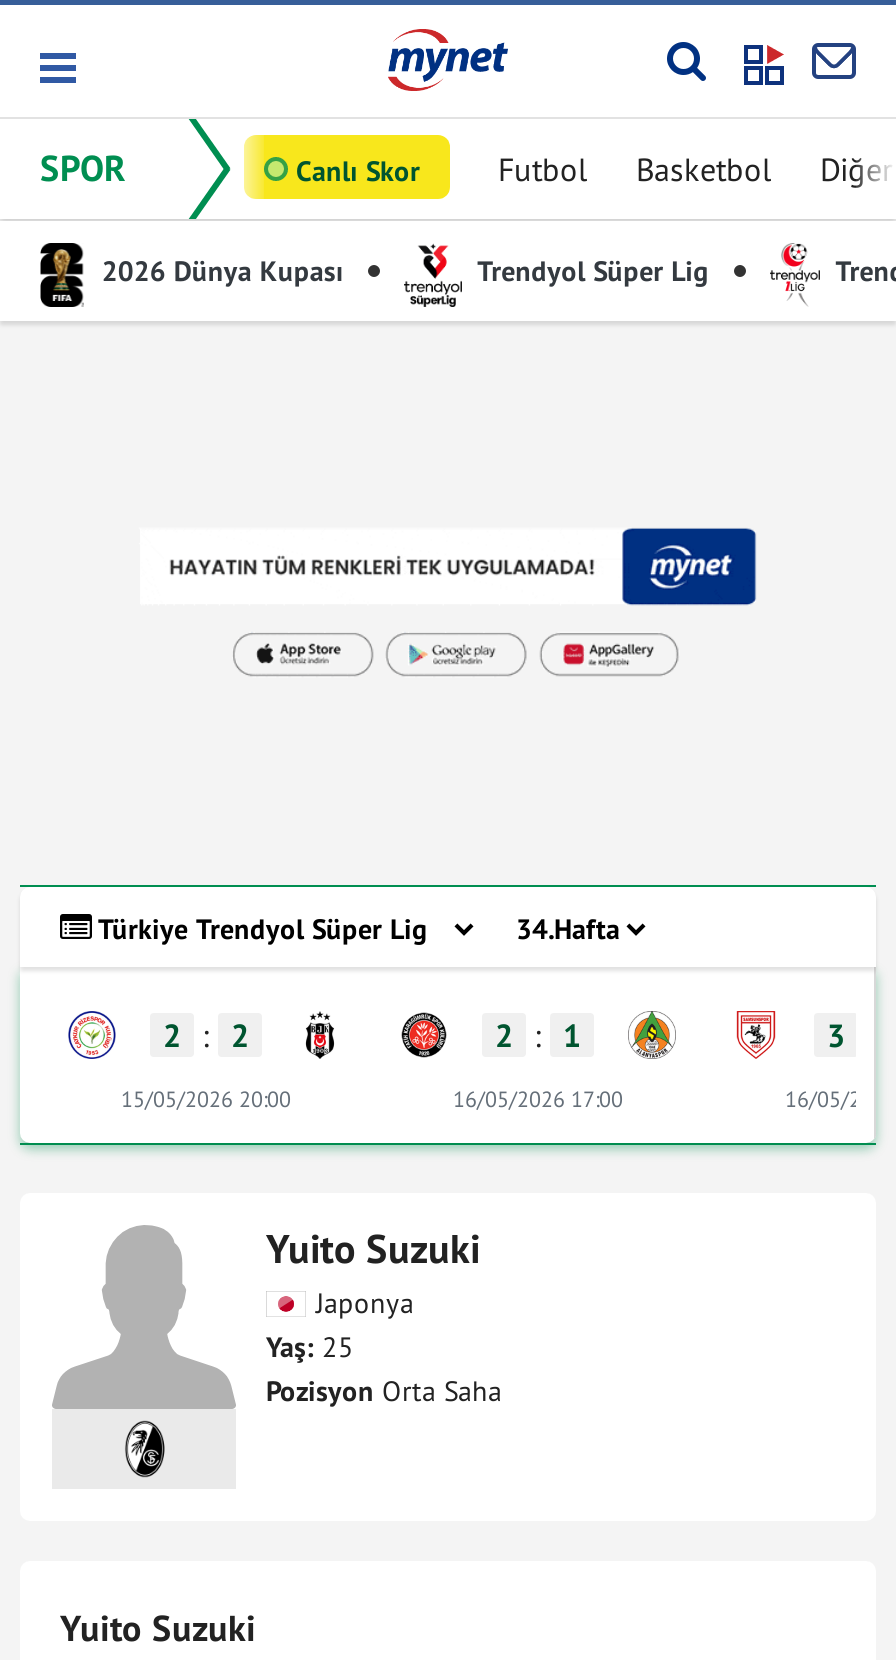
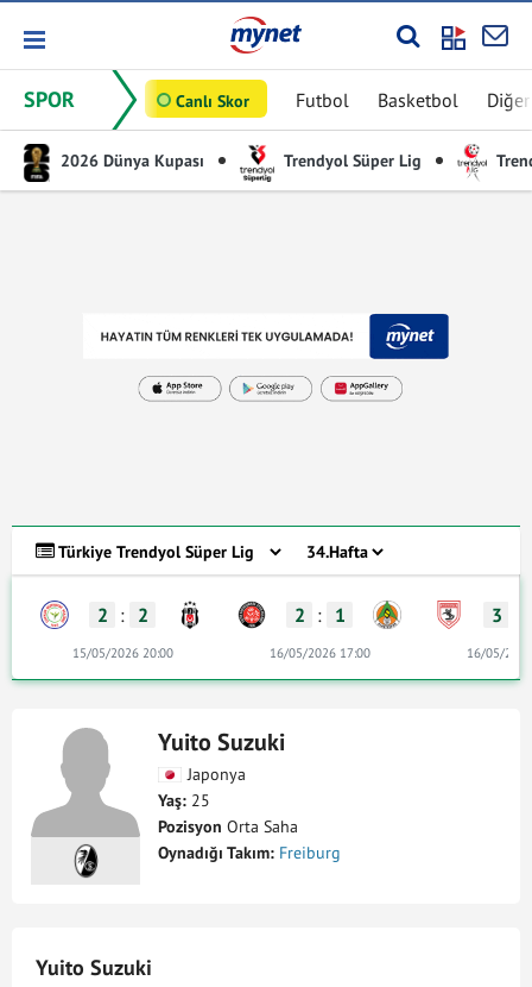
+ Oynadığı Takım: Freiburg
